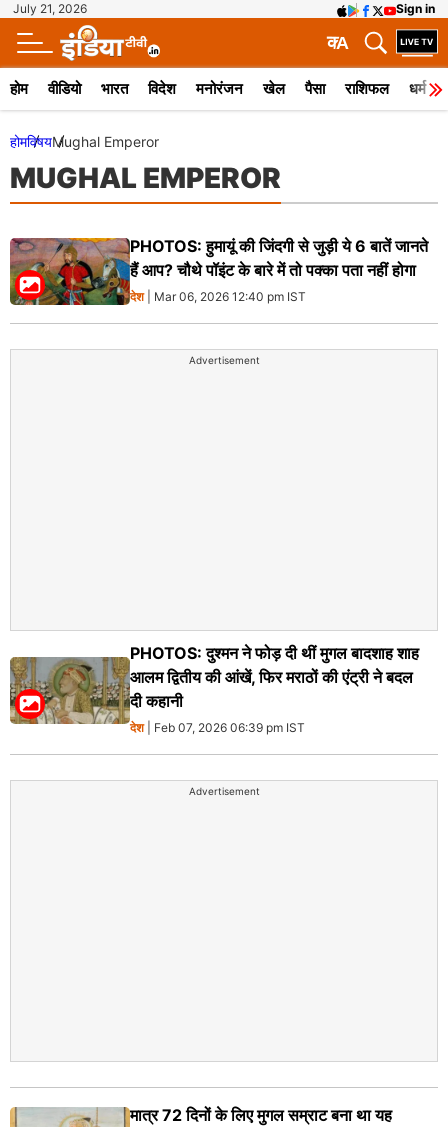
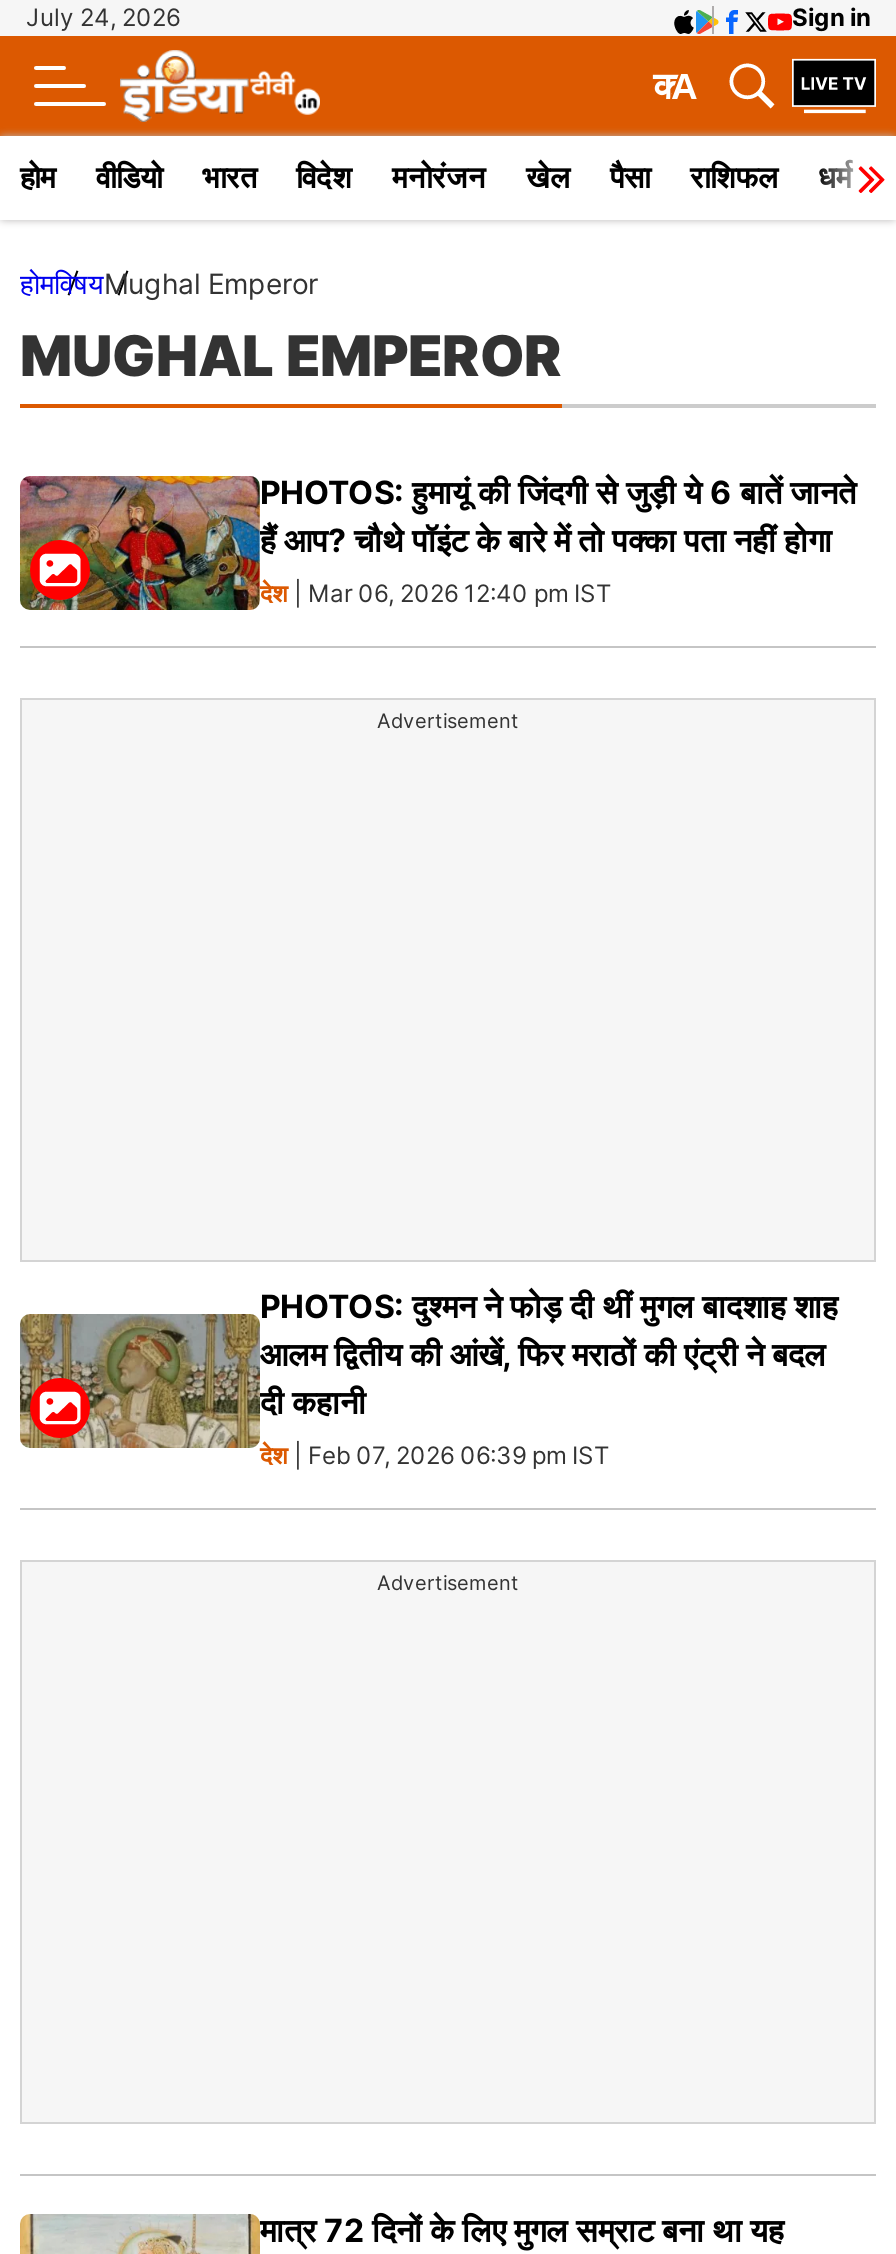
- July 21, 2026
+ July 24, 2026
